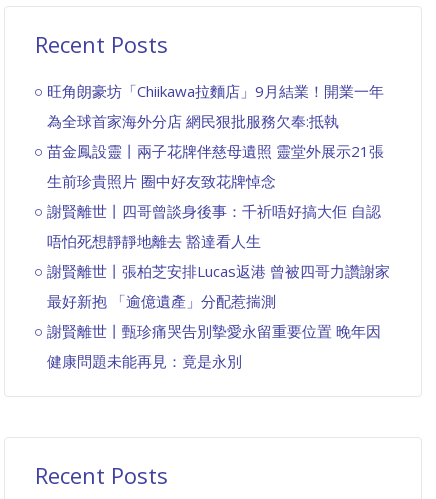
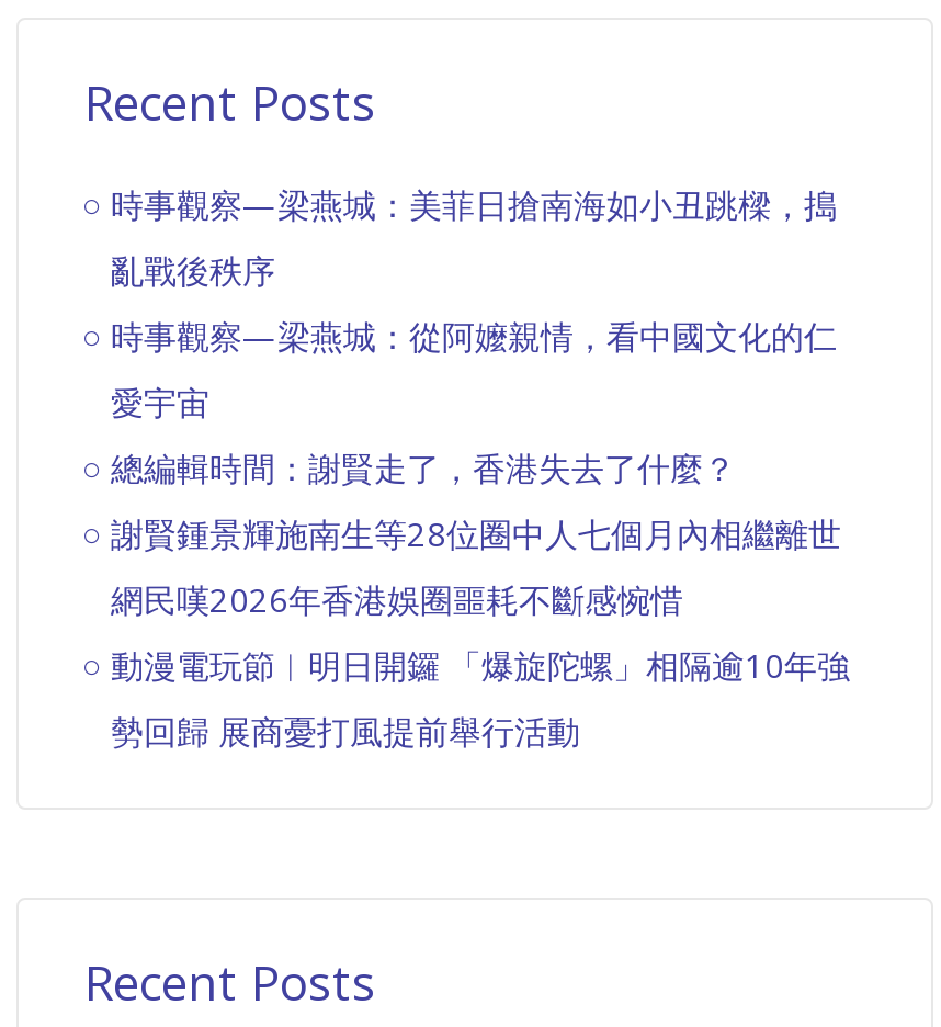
- 旺角朗豪坊「Chiikawa拉麵店」9月結業！開業一年
- 為全球首家海外分店 網民狠批服務欠奉:抵執
- 苗金鳳設靈丨兩子花牌伴慈母遺照 靈堂外展示21張
- 生前珍貴照片 圈中好友致花牌悼念
- 謝賢離世丨四哥曾談身後事：千祈唔好搞大佢 自認
- 唔怕死想靜靜地離去 豁達看人生
- 謝賢離世丨張柏芝安排Lucas返港 曾被四哥力讚謝家
- 最好新抱 「逾億遺產」分配惹揣測
- 謝賢離世丨甄珍痛哭告別摯愛永留重要位置 晚年因
- 健康問題未能再見：竟是永別
+ 時事觀察—梁燕城：美菲日搶南海如小丑跳樑，搗
+ 亂戰後秩序
+ 時事觀察—梁燕城：從阿嬤親情，看中國文化的仁
+ 愛宇宙
+ 總編輯時間：謝賢走了，香港失去了什麼？
+ 謝賢鍾景輝施南生等28位圈中人七個月內相繼離世
+ 網民嘆2026年香港娛圈噩耗不斷感惋惜
+ 動漫電玩節︱明日開鑼 「爆旋陀螺」相隔逾10年強
+ 勢回歸 展商憂打風提前舉行活動
